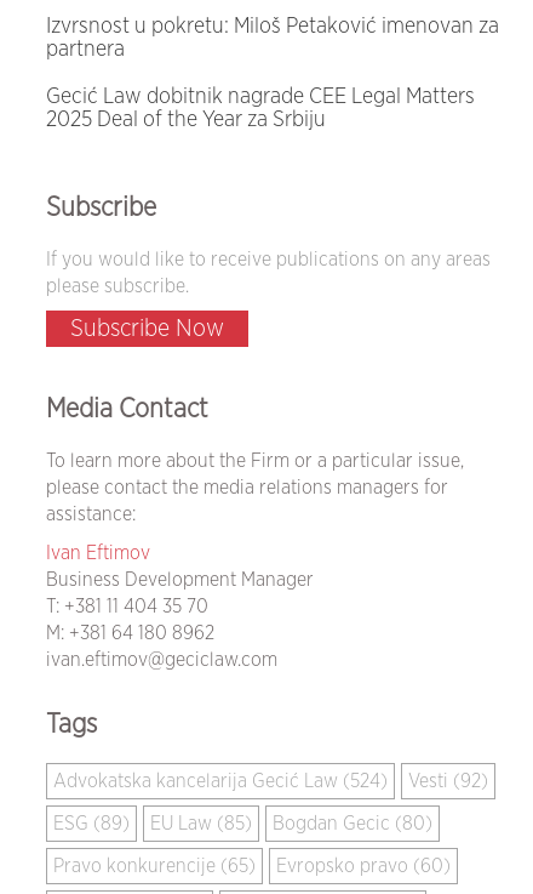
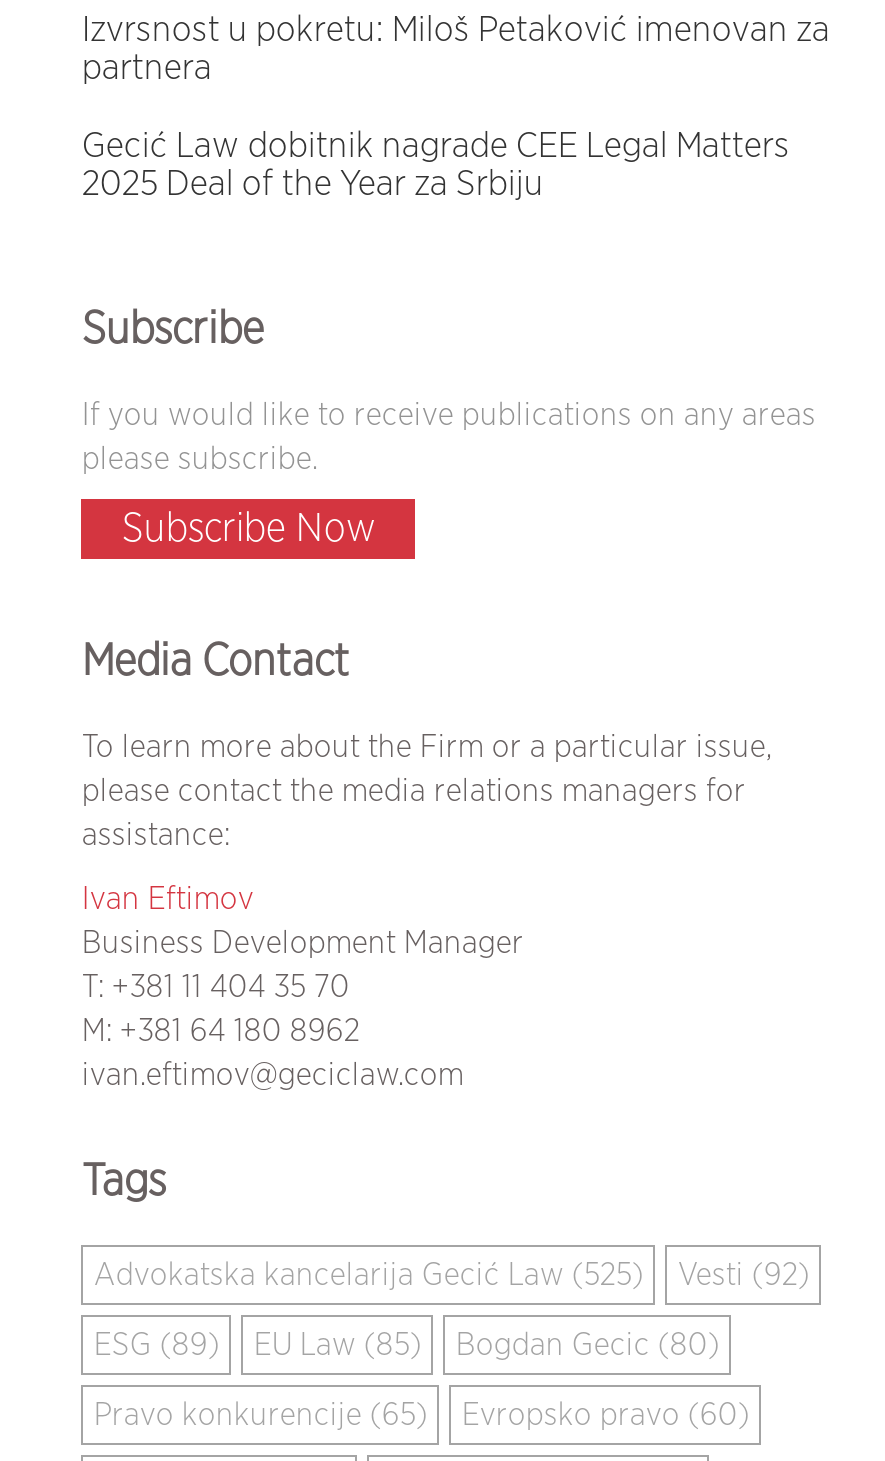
- Advokatska kancelarija Gecić Law (524)
+ Advokatska kancelarija Gecić Law (525)
